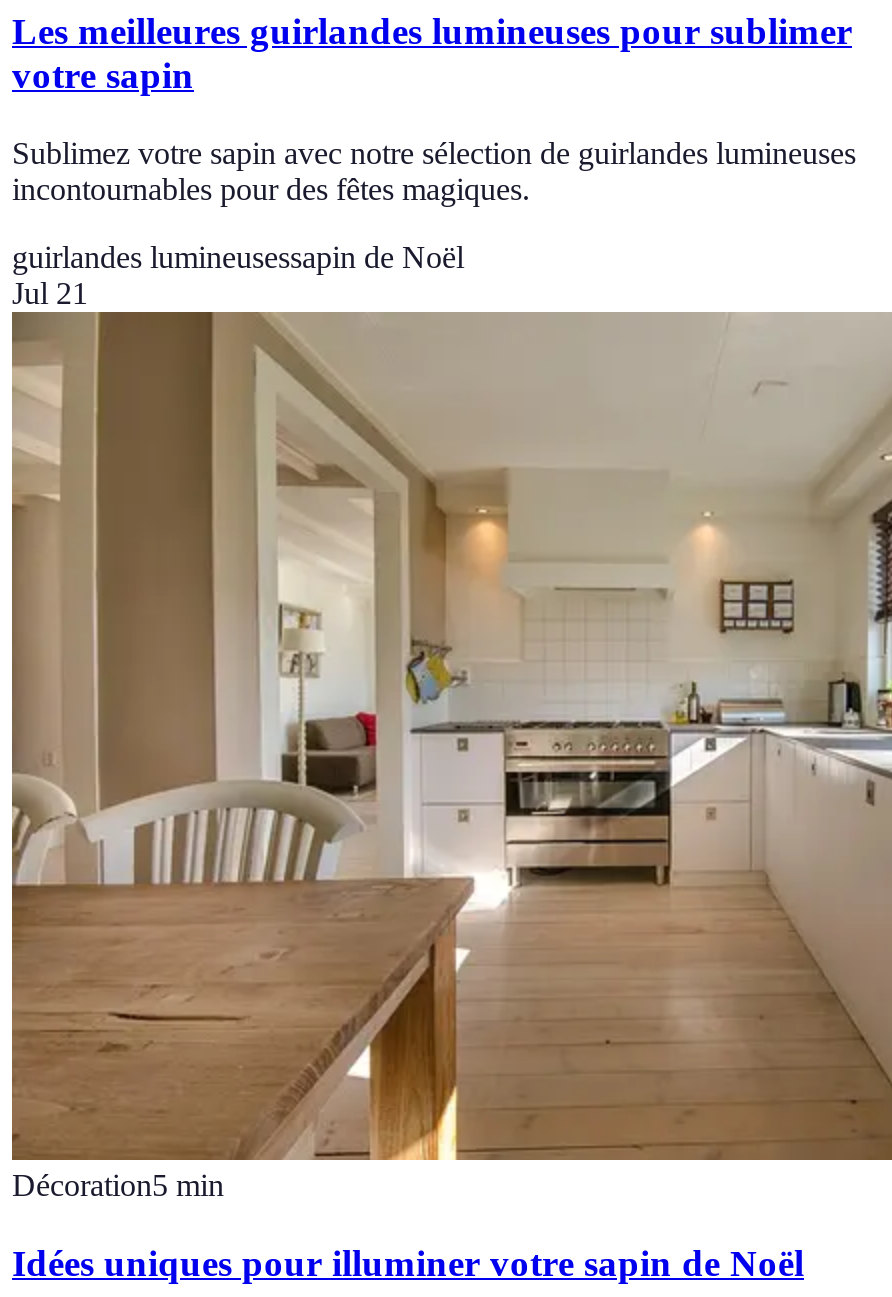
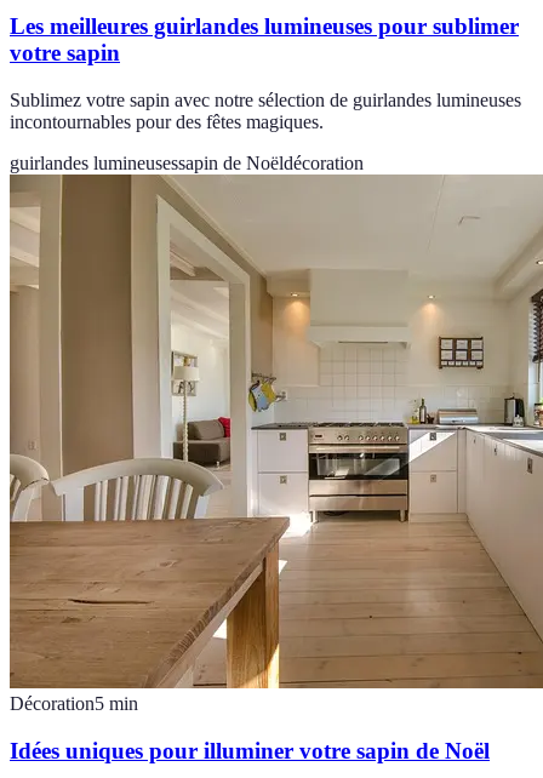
- guirlandes lumineusessapin de Noël
- Jul 21
+ guirlandes lumineusessapin de Noëldécoration
